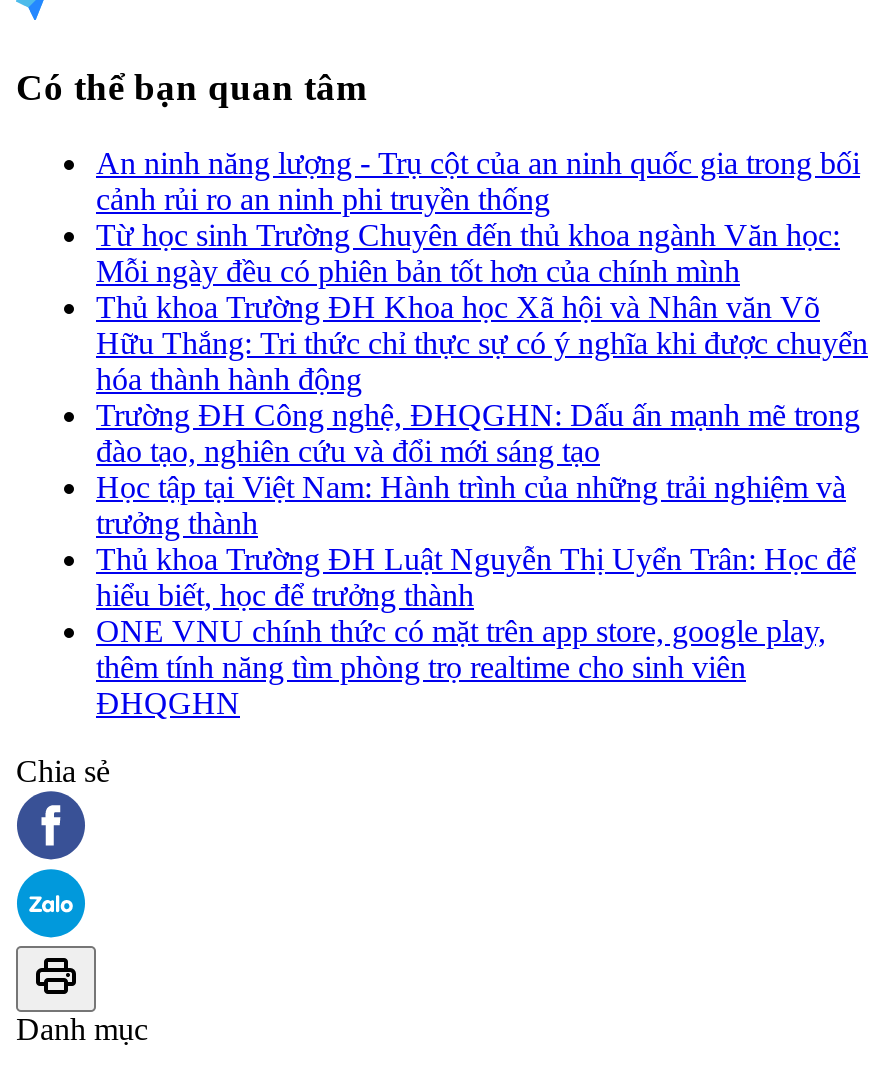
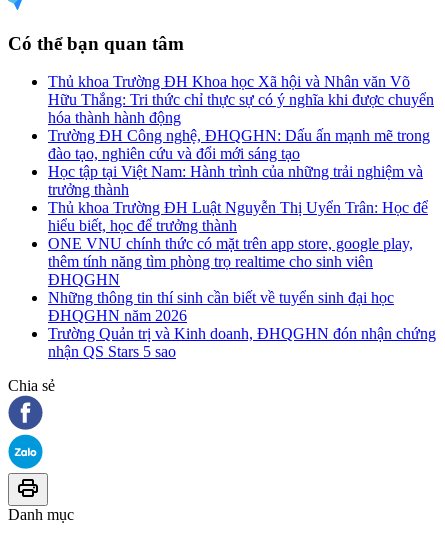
- An ninh năng lượng - Trụ cột của an ninh quốc gia trong bối
- cảnh rủi ro an ninh phi truyền thống
- Từ học sinh Trường Chuyên đến thủ khoa ngành Văn học:
- Mỗi ngày đều có phiên bản tốt hơn của chính mình

moved up: Thủ khoa Trường ĐH Khoa học Xã hội và Nhân văn Võ | Hữu Thắng: Tri thức chỉ thực sự có ý nghĩa khi được chuyển | hóa thành hành động | ... | thêm tính năng tìm phòng trọ realtime cho sinh viên | ĐHQGHN

+ Những thông tin thí sinh cần biết về tuyển sinh đại học
+ ĐHQGHN năm 2026
+ Trường Quản trị và Kinh doanh, ĐHQGHN đón nhận chứng
+ nhận QS Stars 5 sao
